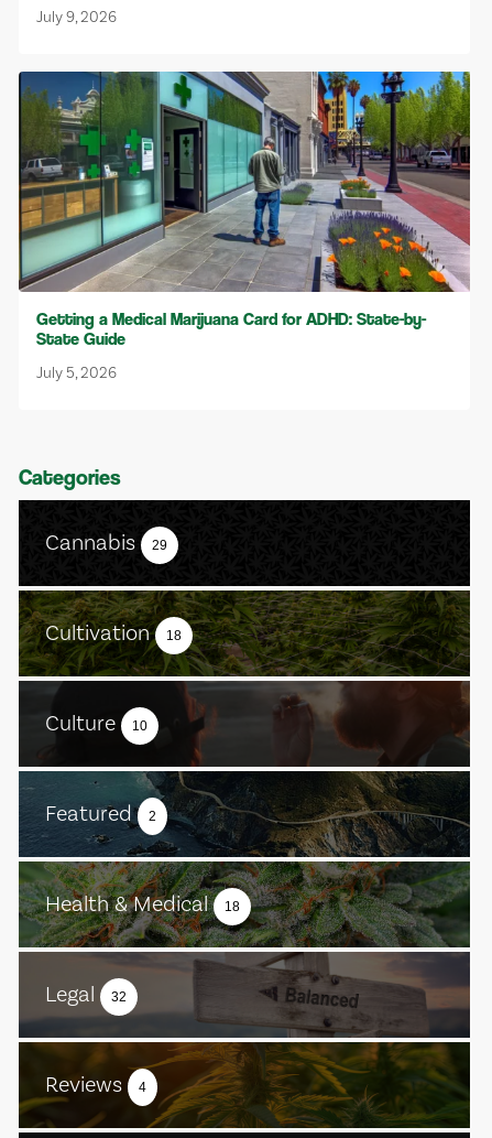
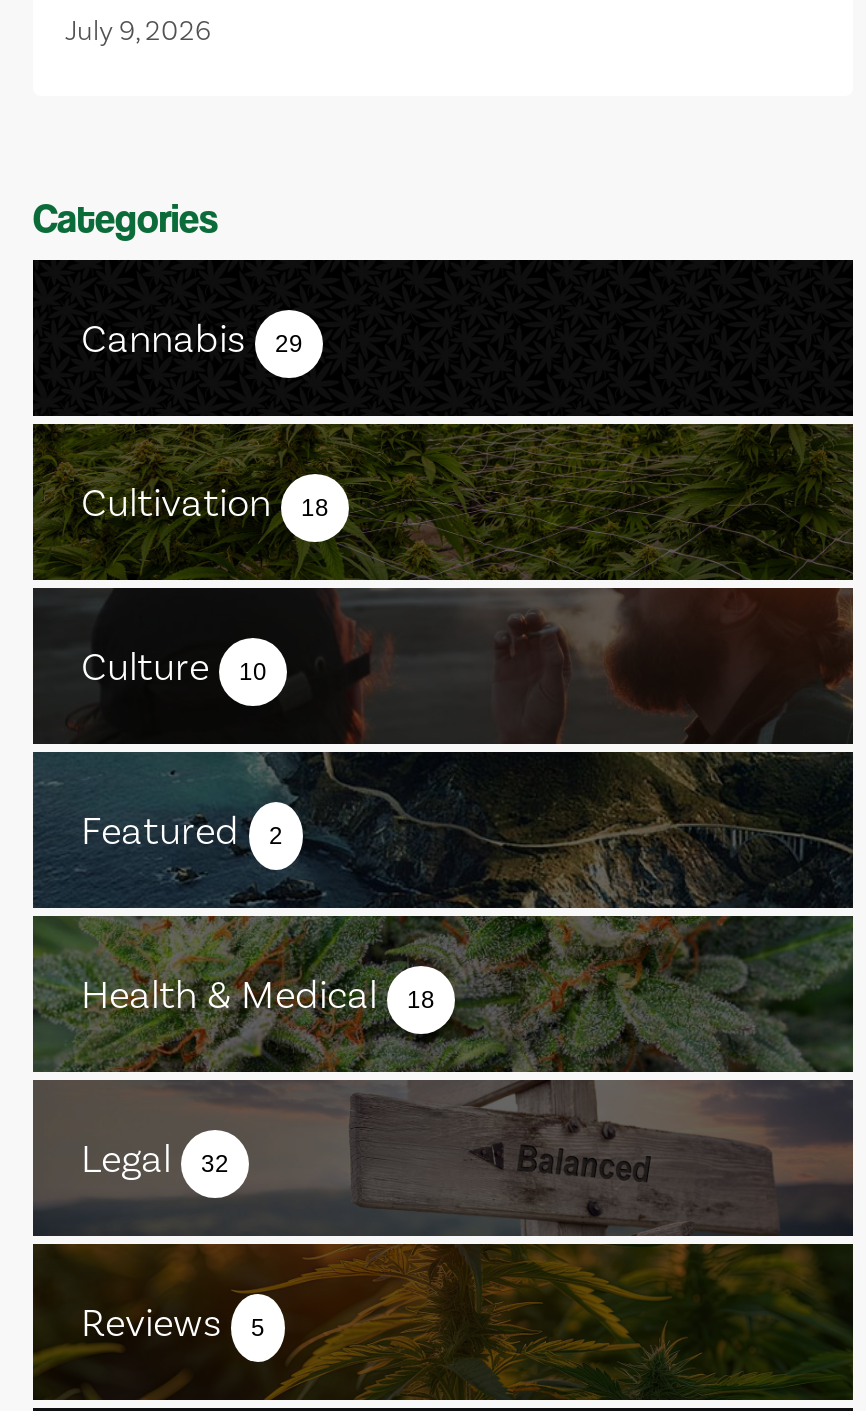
- [image]
- Getting a Medical Marijuana Card for ADHD: State-by-
- State Guide
- July 5, 2026

- Reviews 4
+ Reviews 5
